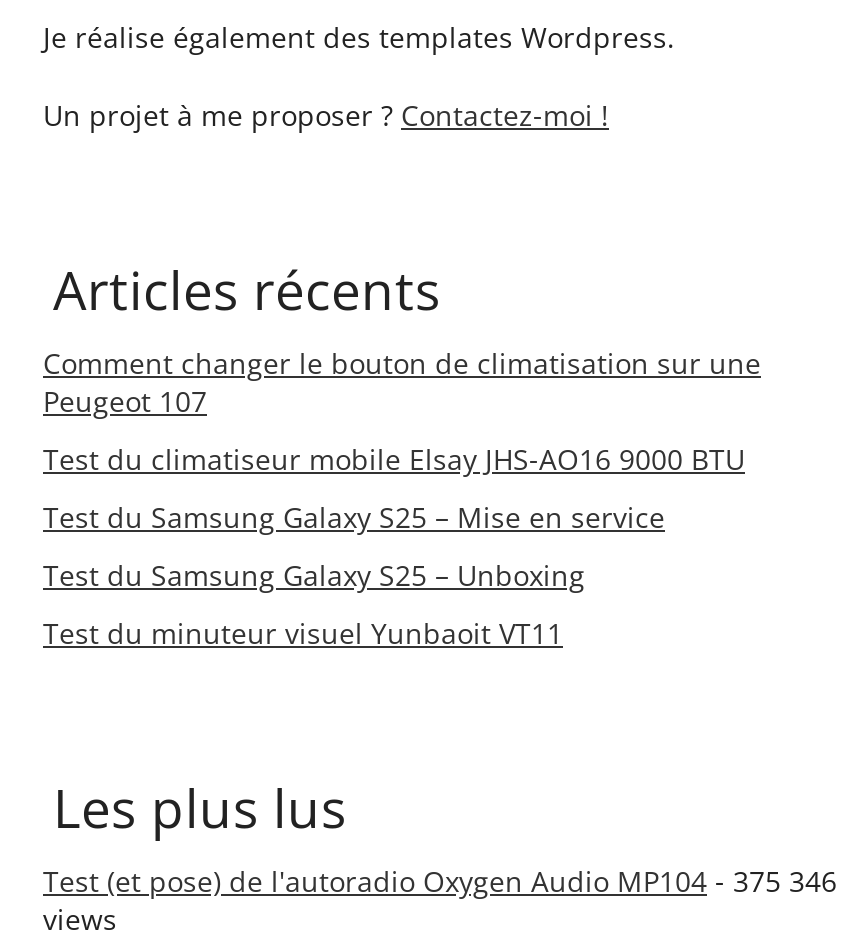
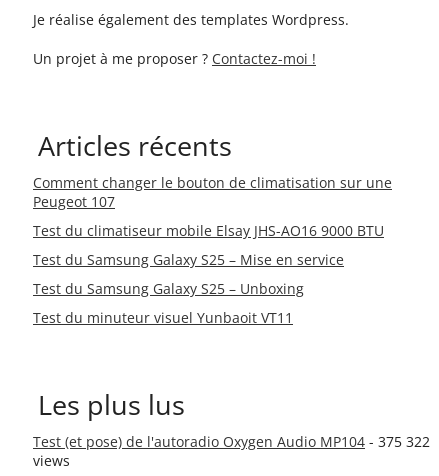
- Test (et pose) de l'autoradio Oxygen Audio MP104 - 375 346
+ Test (et pose) de l'autoradio Oxygen Audio MP104 - 375 322
